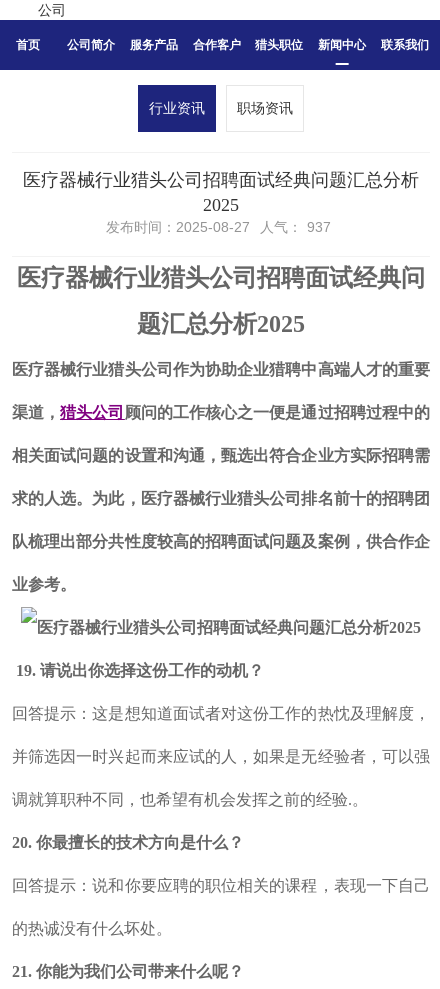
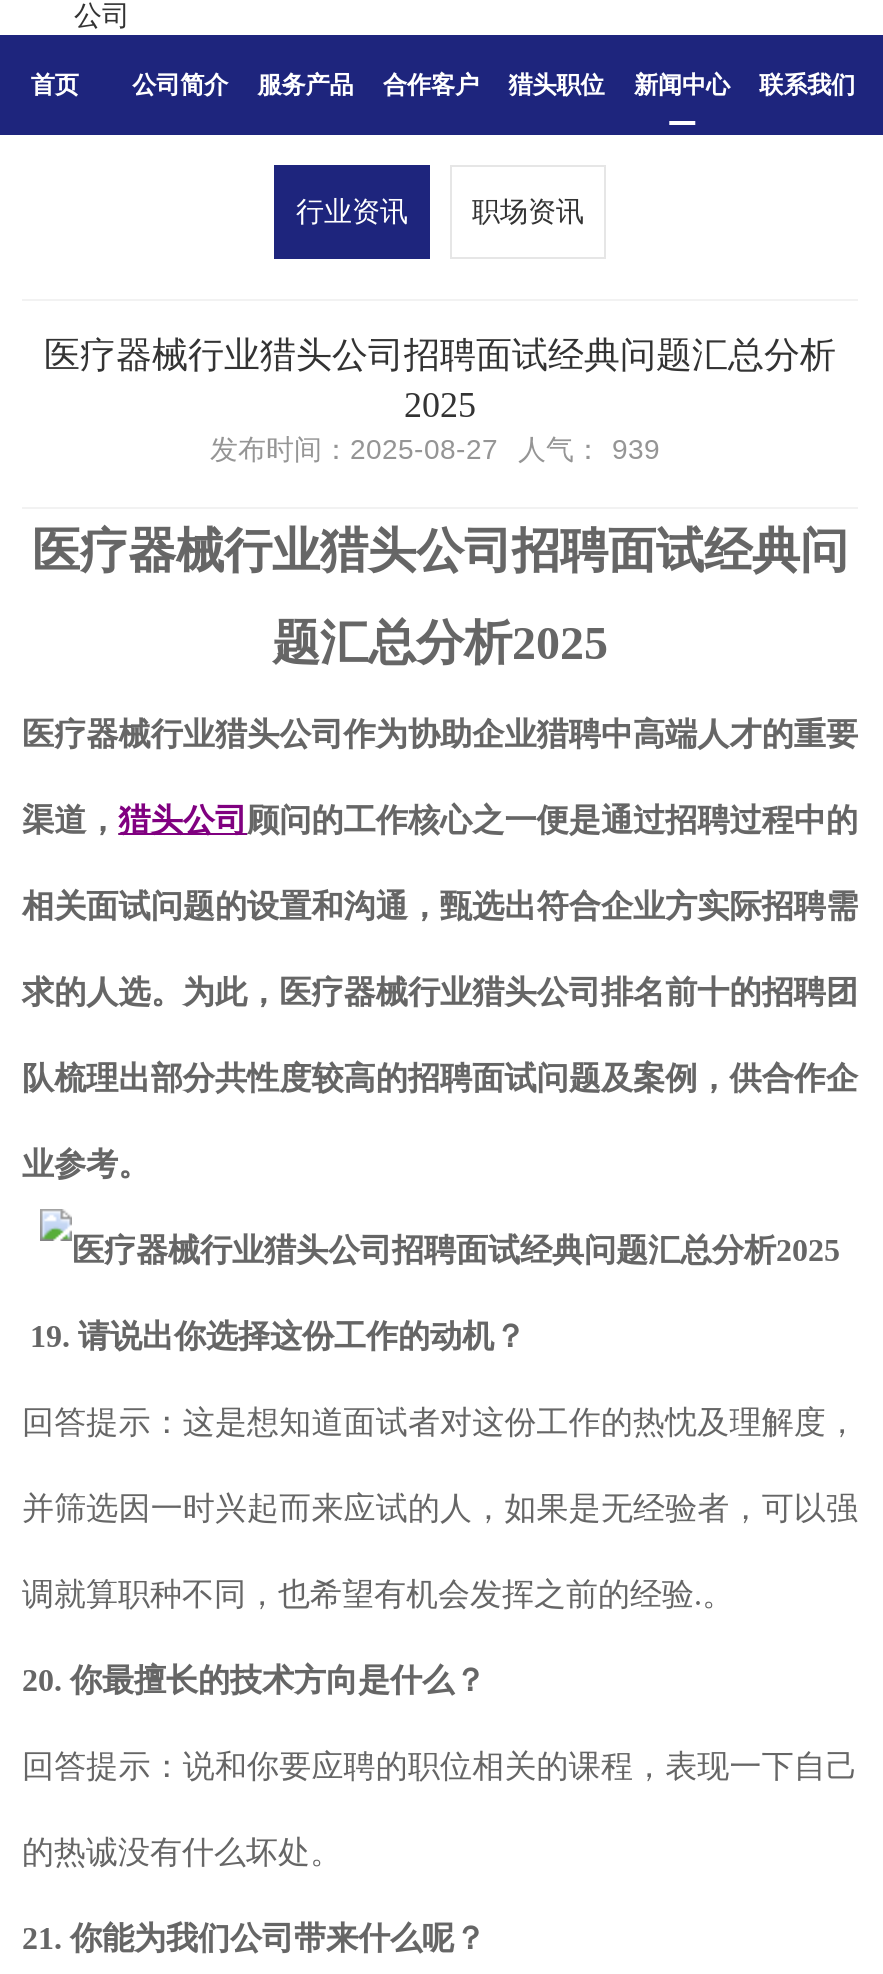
- 发布时间：2025-08-27 人气： 937
+ 发布时间：2025-08-27 人气： 939
